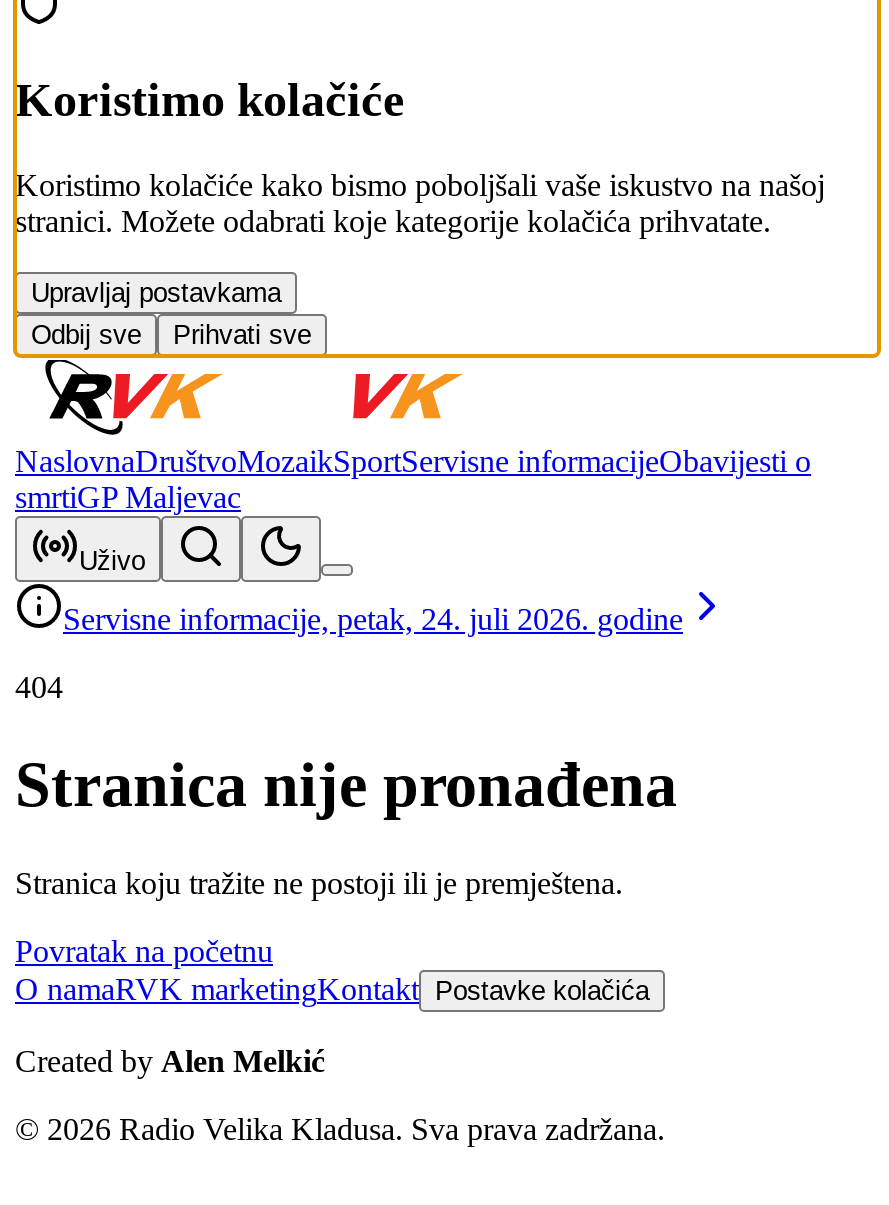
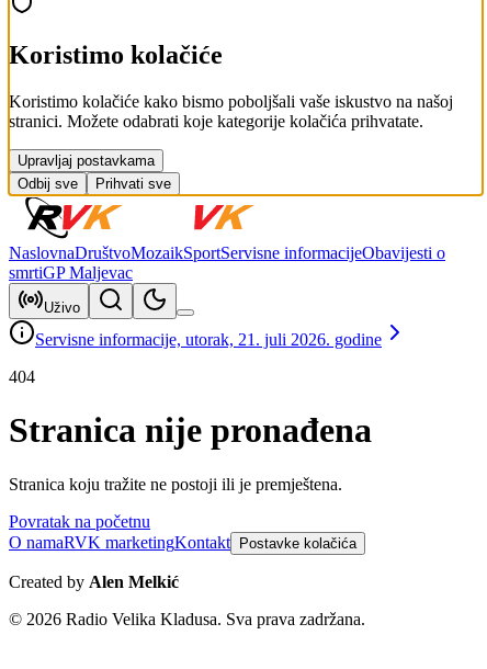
- Servisne informacije, petak, 24. juli 2026. godine
+ Servisne informacije, utorak, 21. juli 2026. godine
